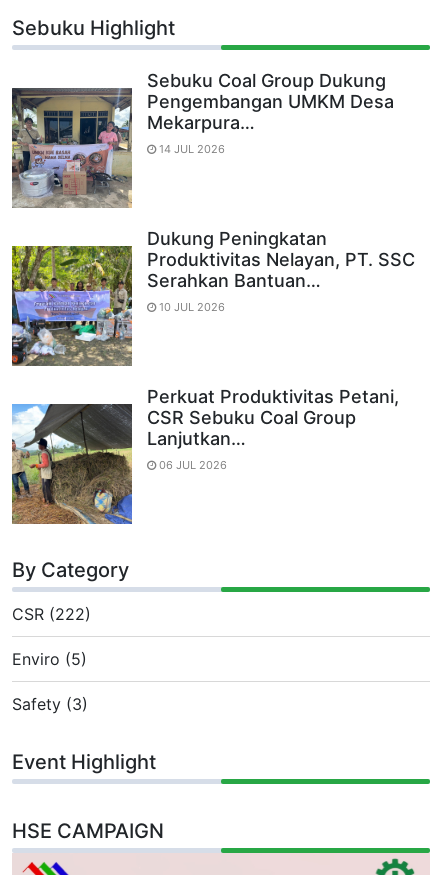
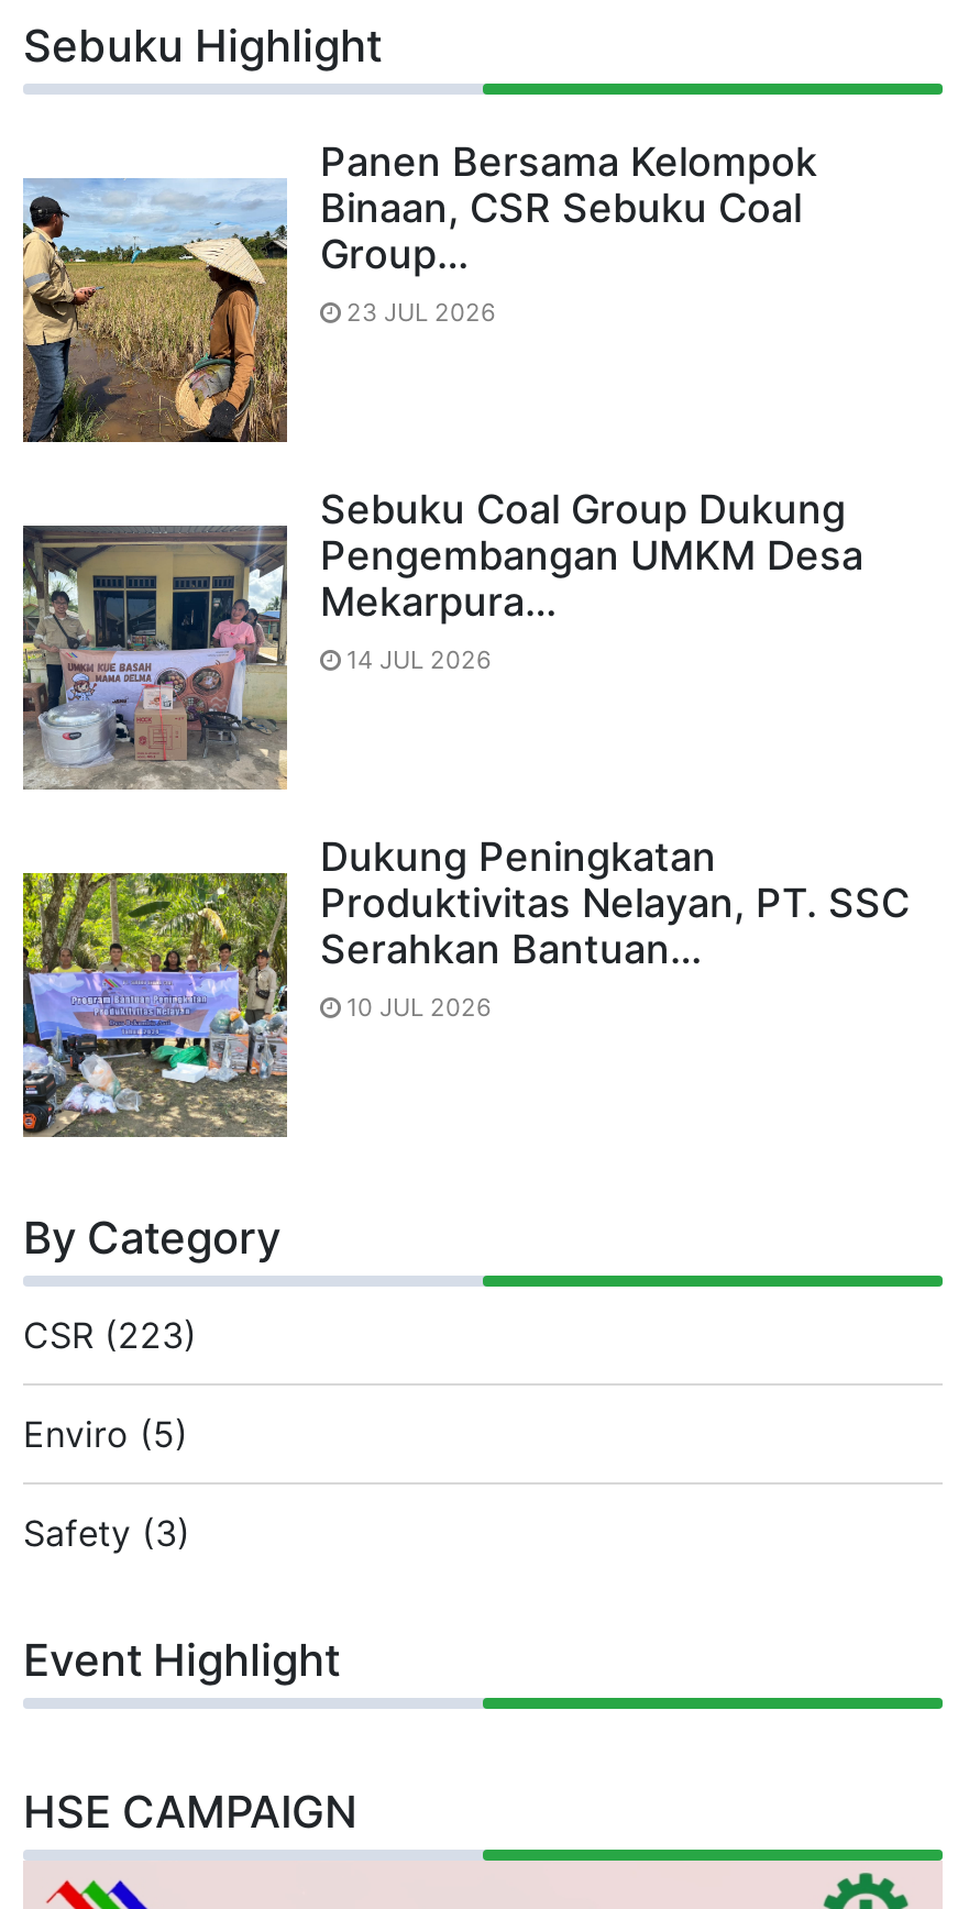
+ [image]
+ Panen Bersama Kelompok
+ Binaan, CSR Sebuku Coal
+ Group…
+ 23 JUL 2026

moved down: [image] | Sebuku Coal Group Dukung | Pengembangan UMKM Desa | ... | Serahkan Bantuan… | 10 JUL 2026

- [image]
- Perkuat Produktivitas Petani,
- CSR Sebuku Coal Group
- Lanjutkan…
- 06 JUL 2026

- CSR (222)
+ CSR (223)
